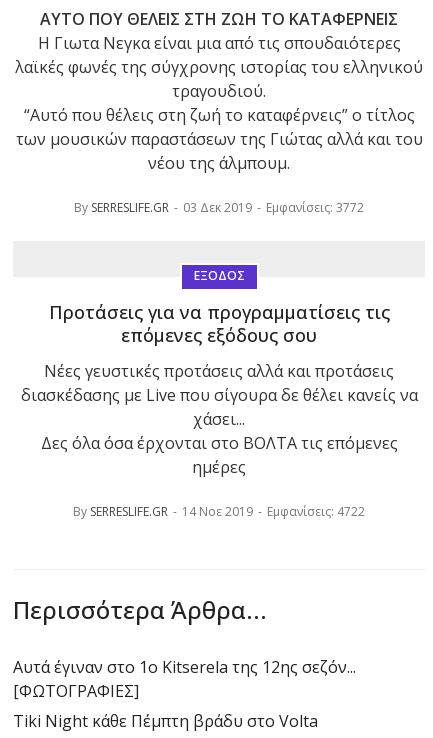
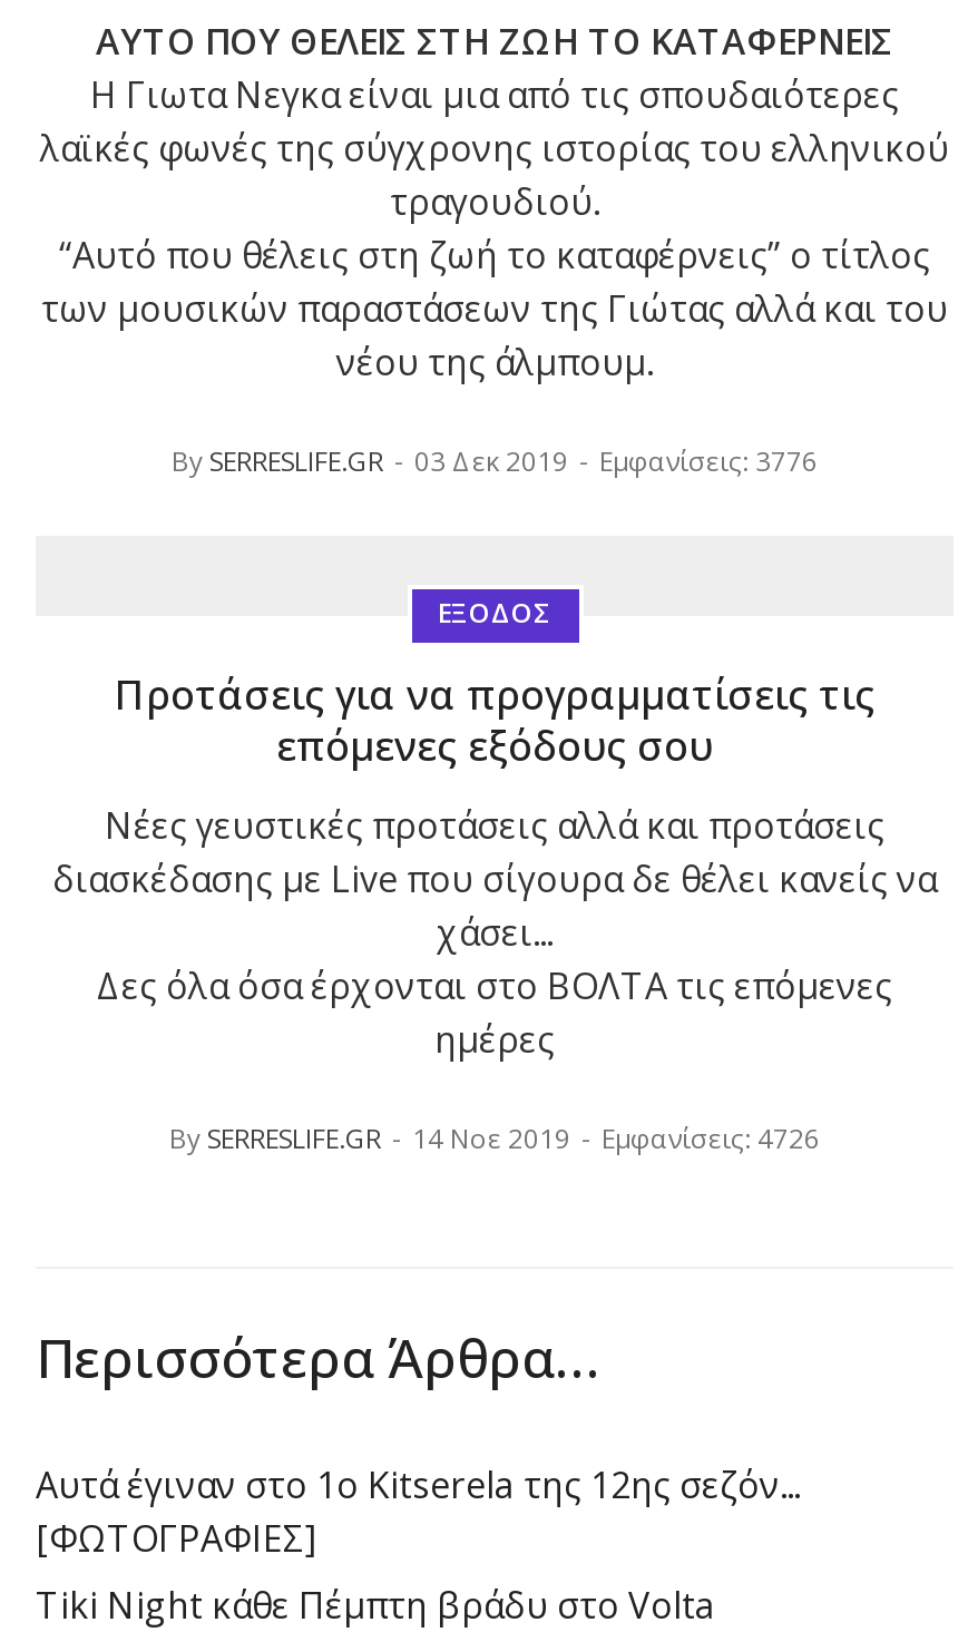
- By SERRESLIFE.GR 03 Δεκ 2019 Εμφανίσεις: 3772
+ By SERRESLIFE.GR 03 Δεκ 2019 Εμφανίσεις: 3776

- By SERRESLIFE.GR 14 Νοε 2019 Εμφανίσεις: 4722
+ By SERRESLIFE.GR 14 Νοε 2019 Εμφανίσεις: 4726
